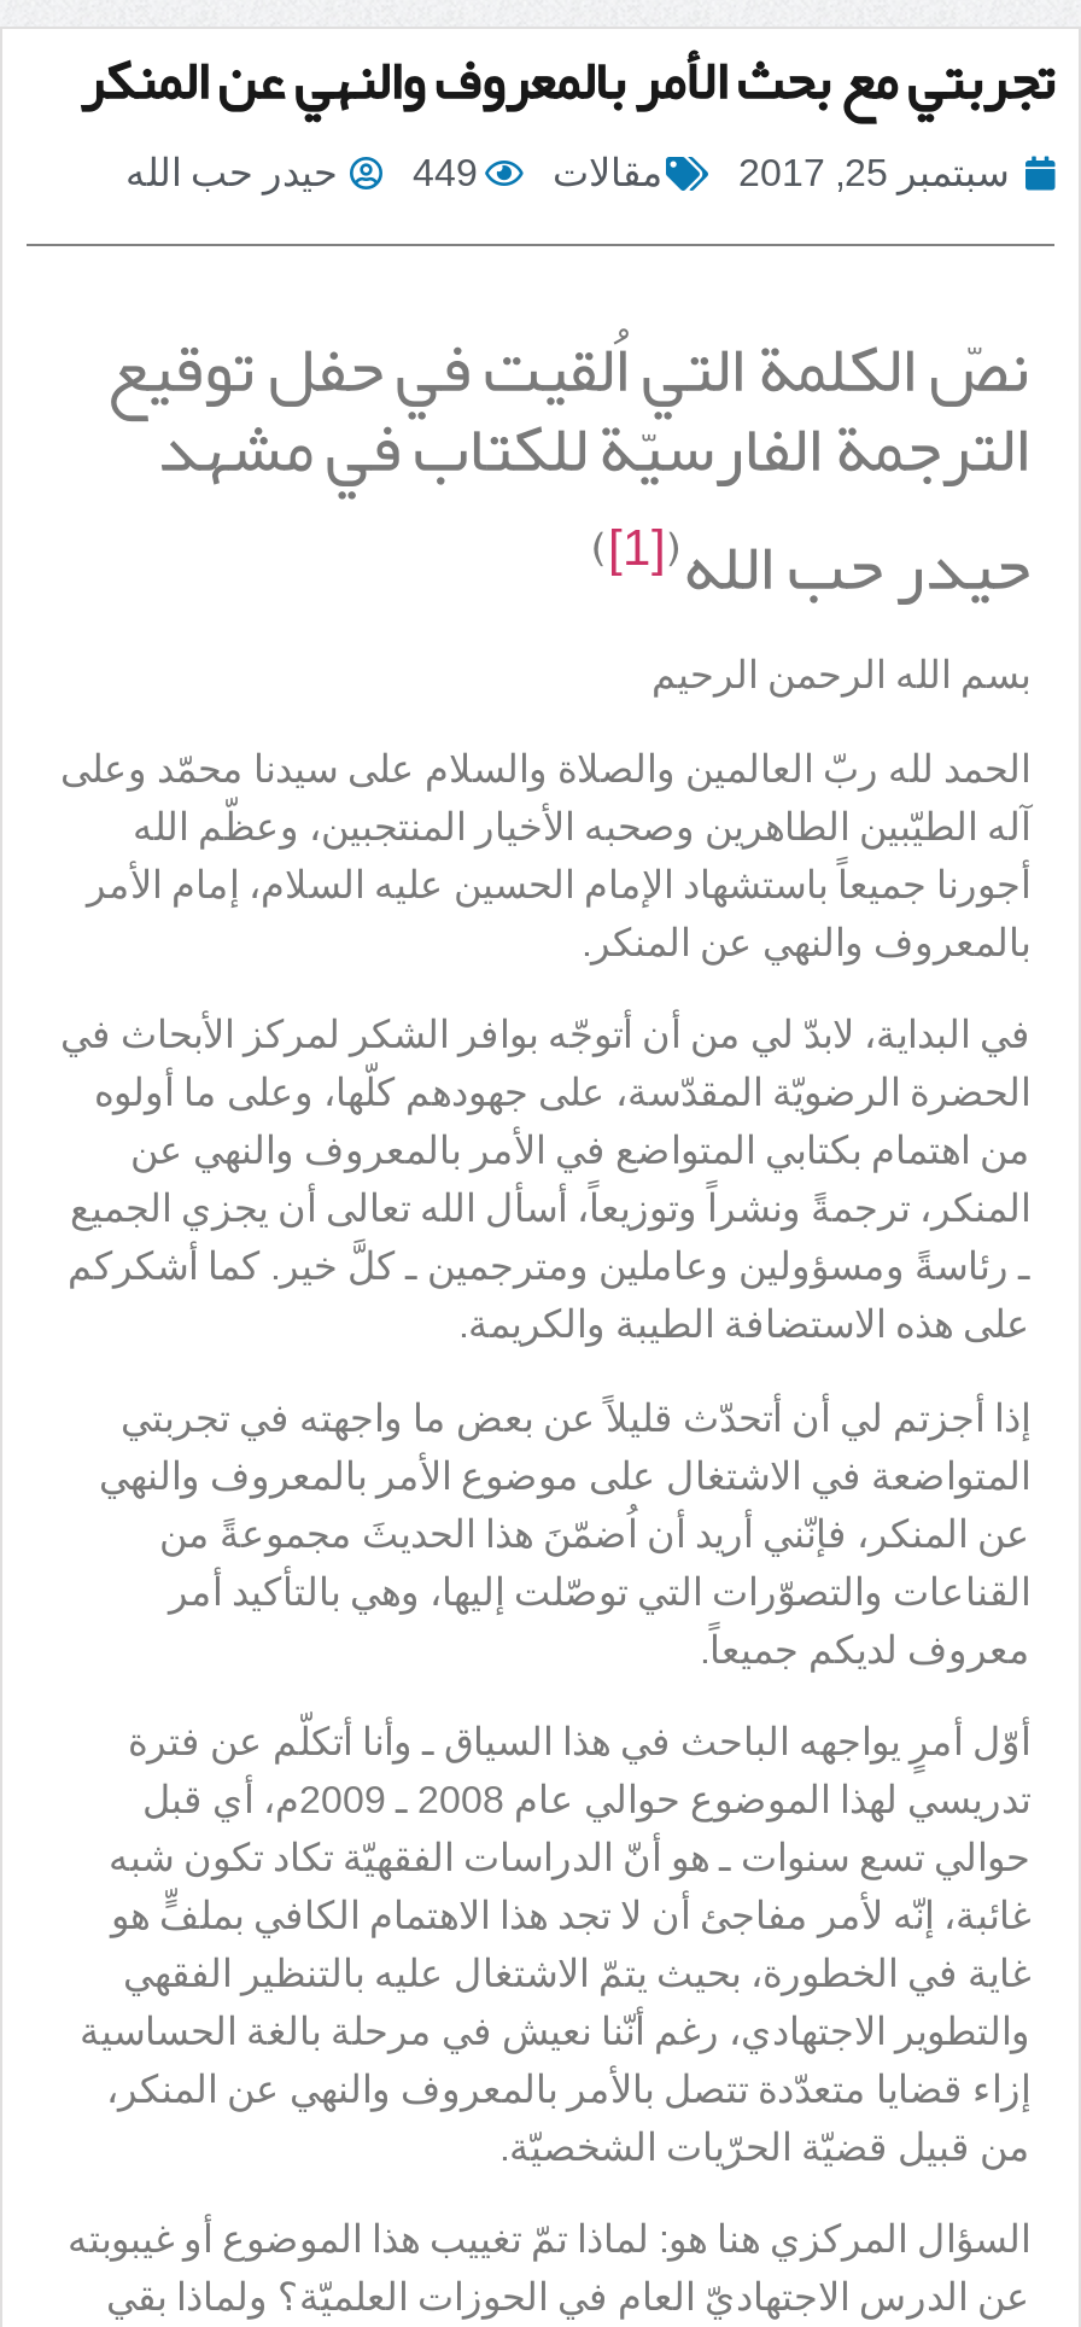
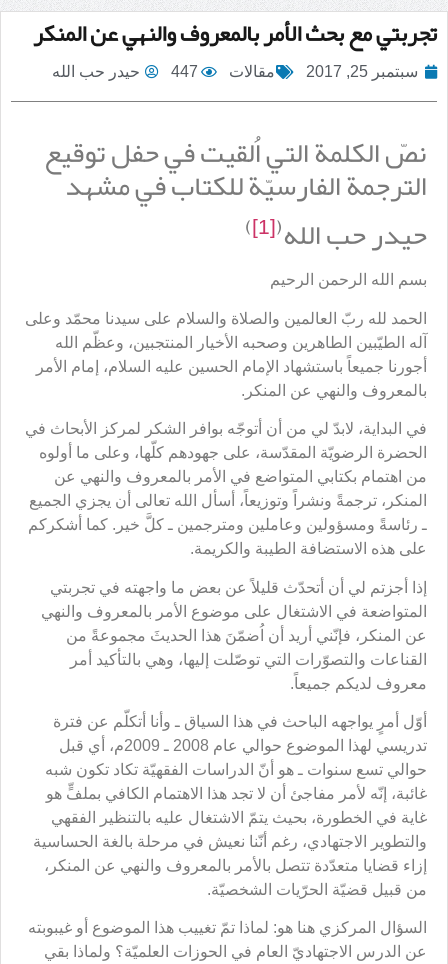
- مقالات 449 حيدر حب الله
+ مقالات 447 حيدر حب الله
